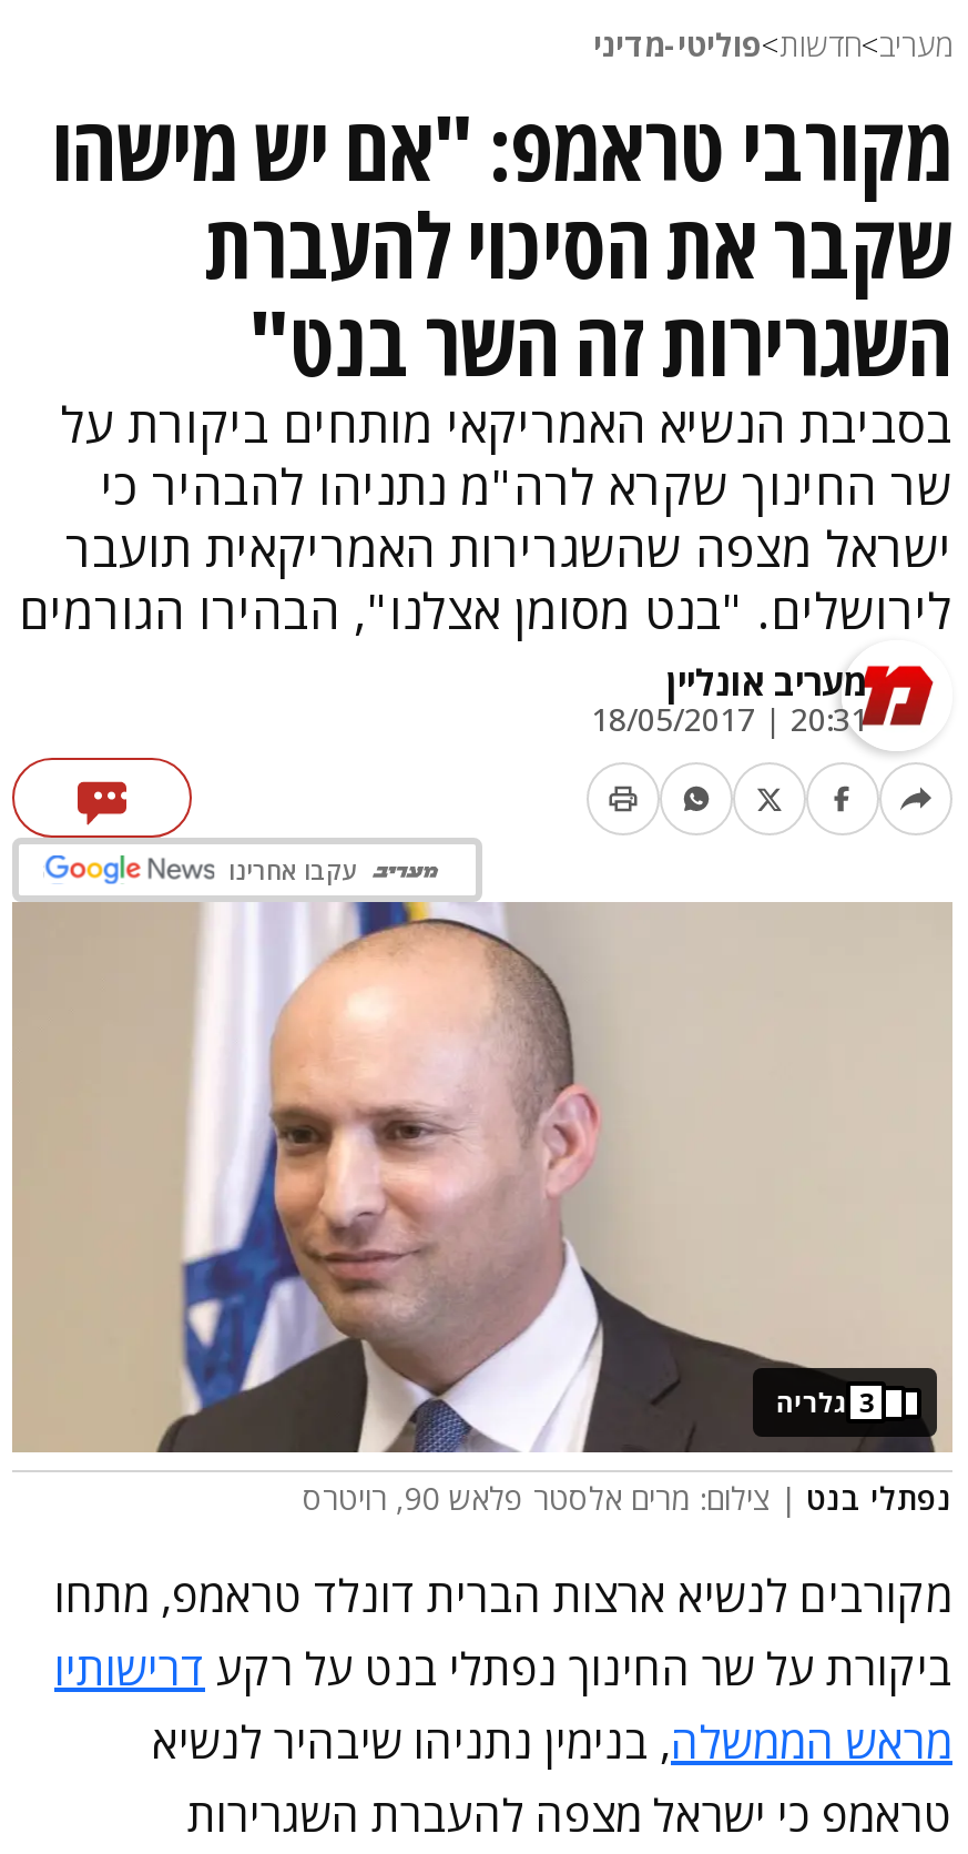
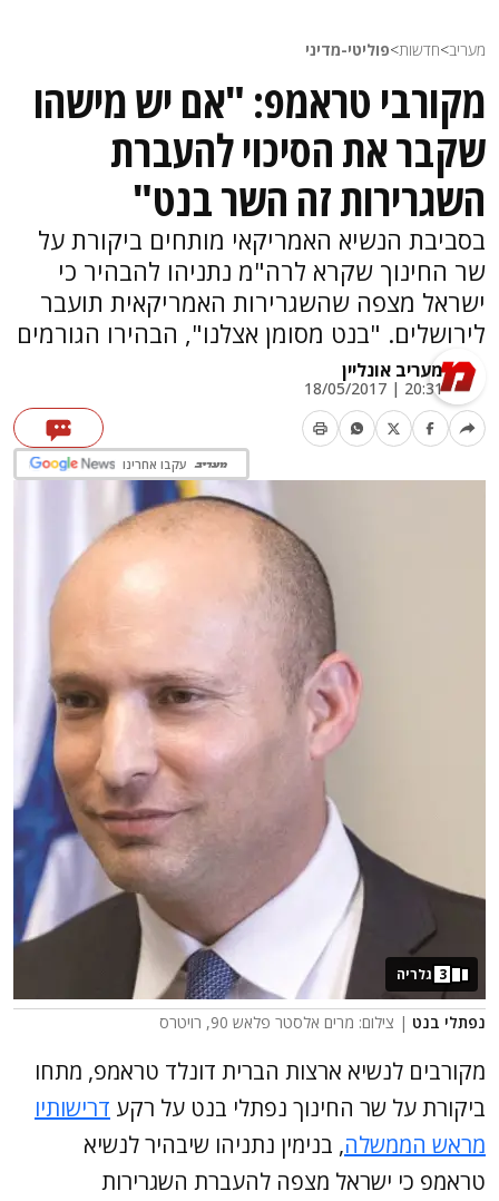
- [image]
+ [image]
